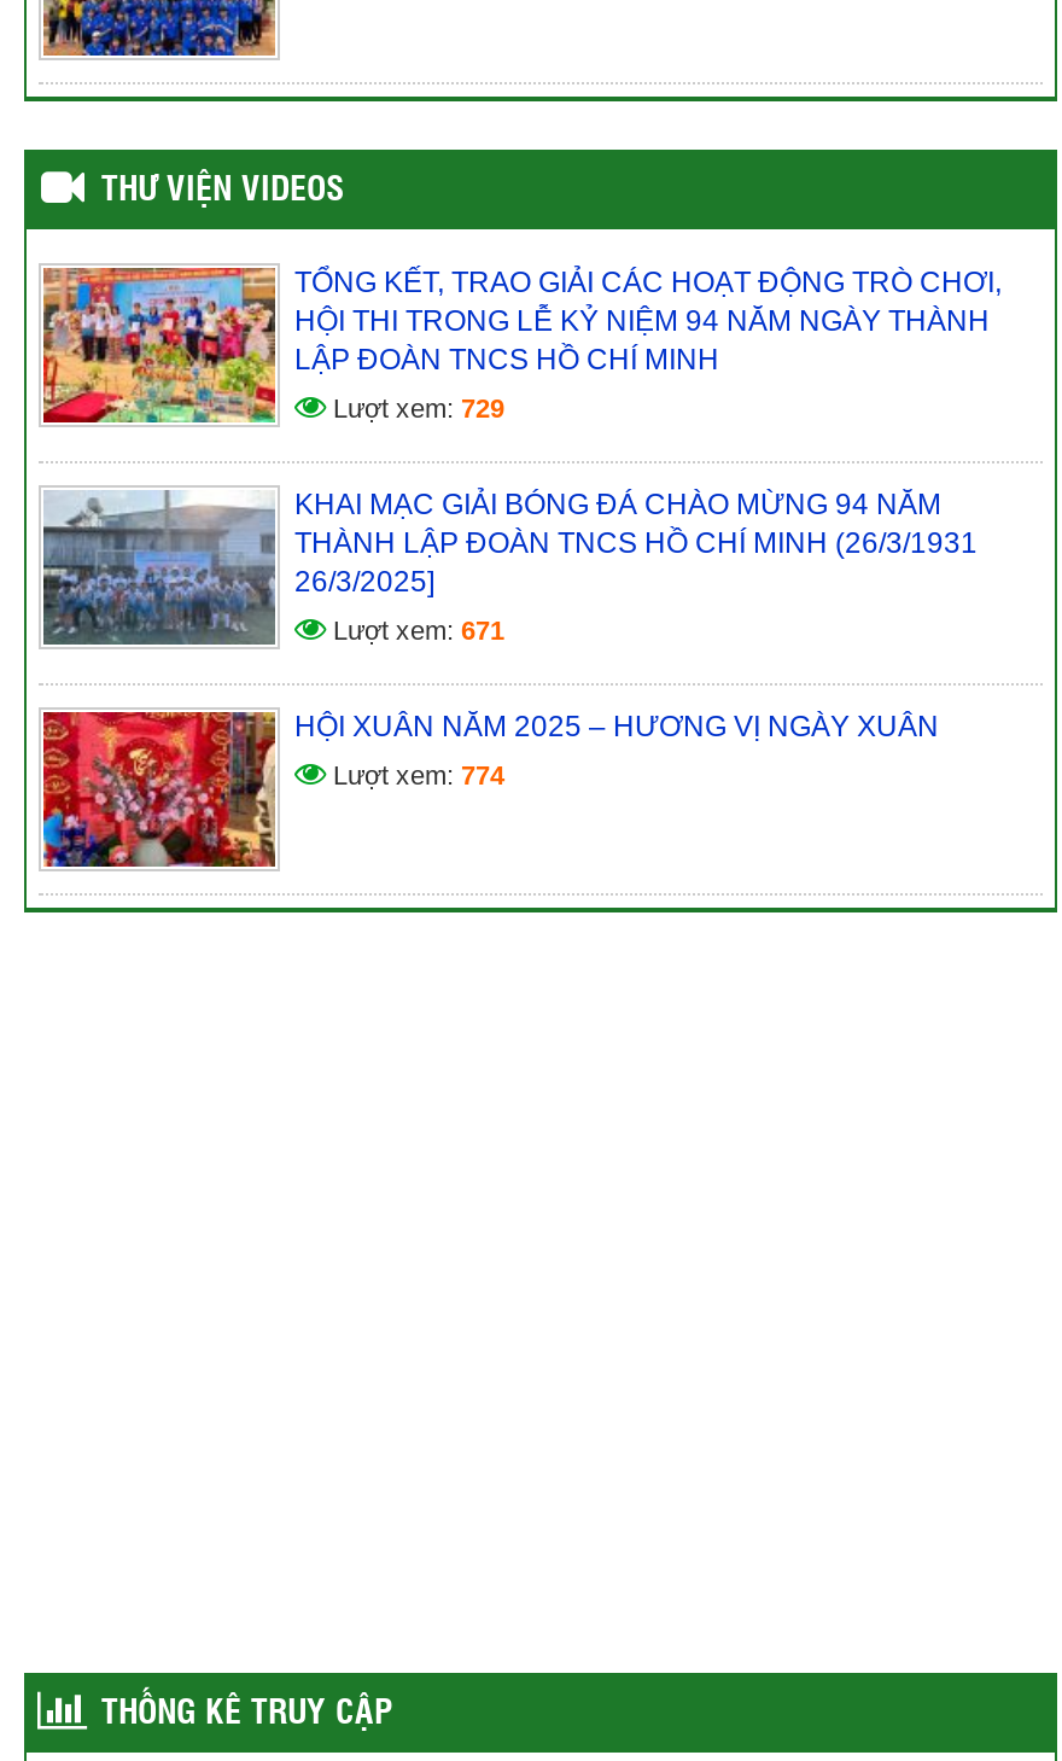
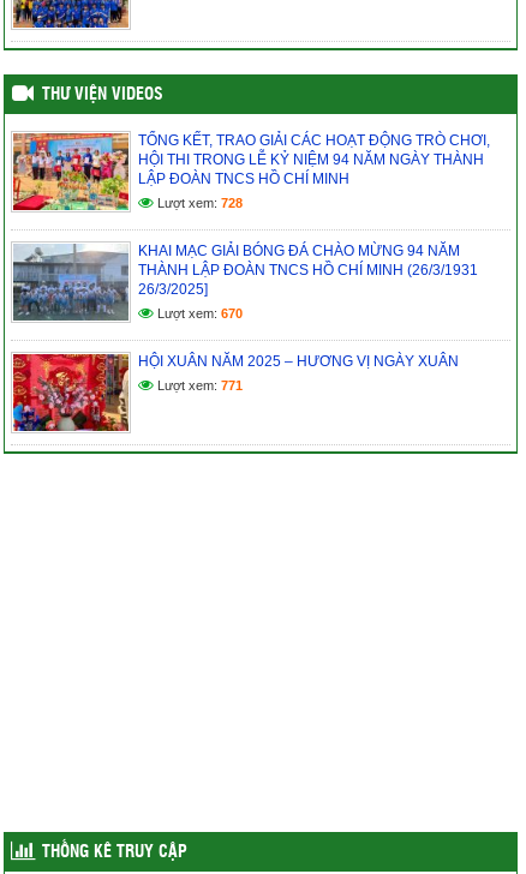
- Lượt xem: 729
+ Lượt xem: 728

- Lượt xem: 671
+ Lượt xem: 670

- Lượt xem: 774
+ Lượt xem: 771
